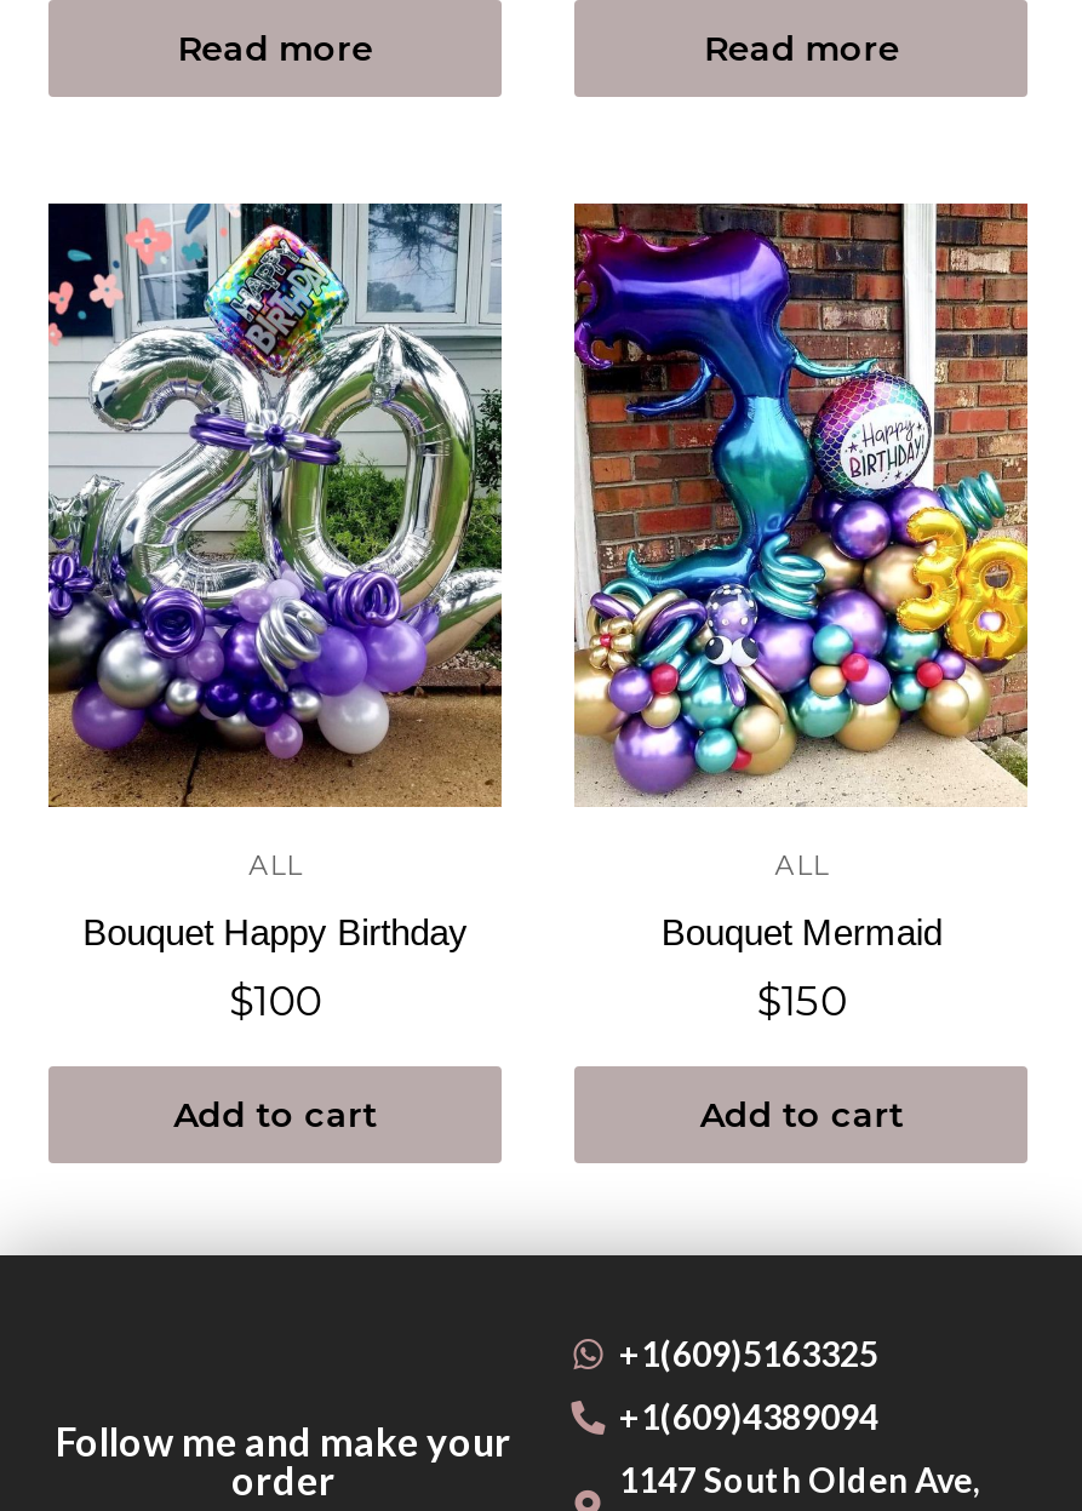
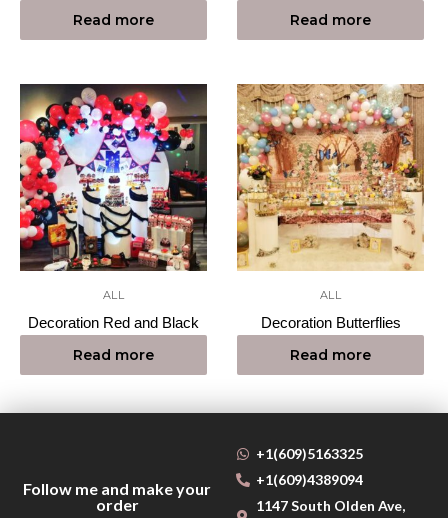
- [image]
+ [image]

- [image]
+ [image]

- Bouquet Happy Birthday
- $100
- Add to cart
+ Decoration Red and Black
+ Read more

- Bouquet Mermaid
- $150
- Add to cart
+ Decoration Butterflies
+ Read more
